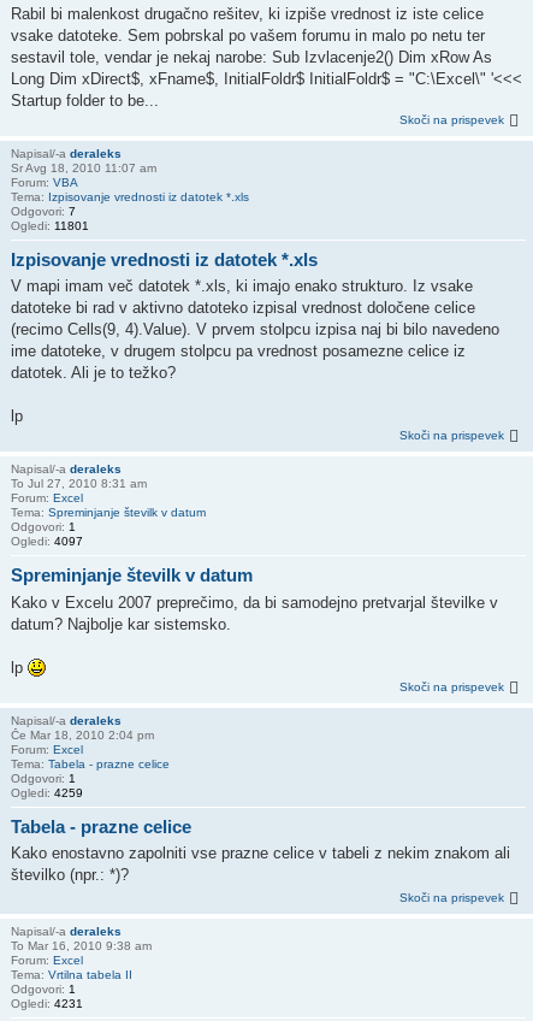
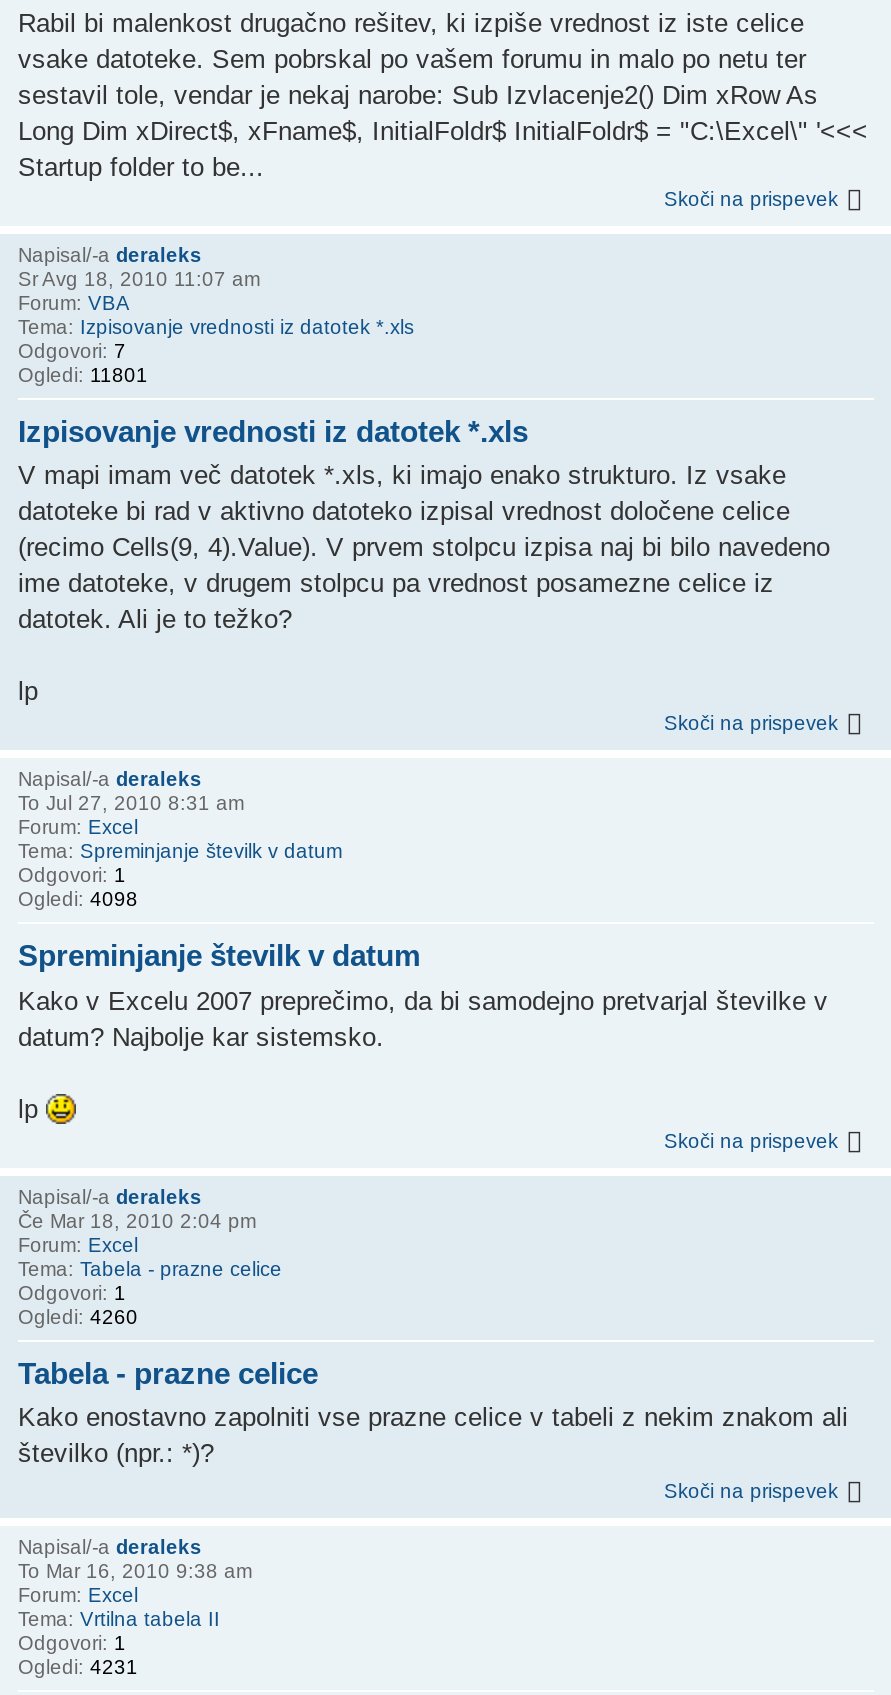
- Ogledi: 4097
+ Ogledi: 4098

- Ogledi: 4259
+ Ogledi: 4260
